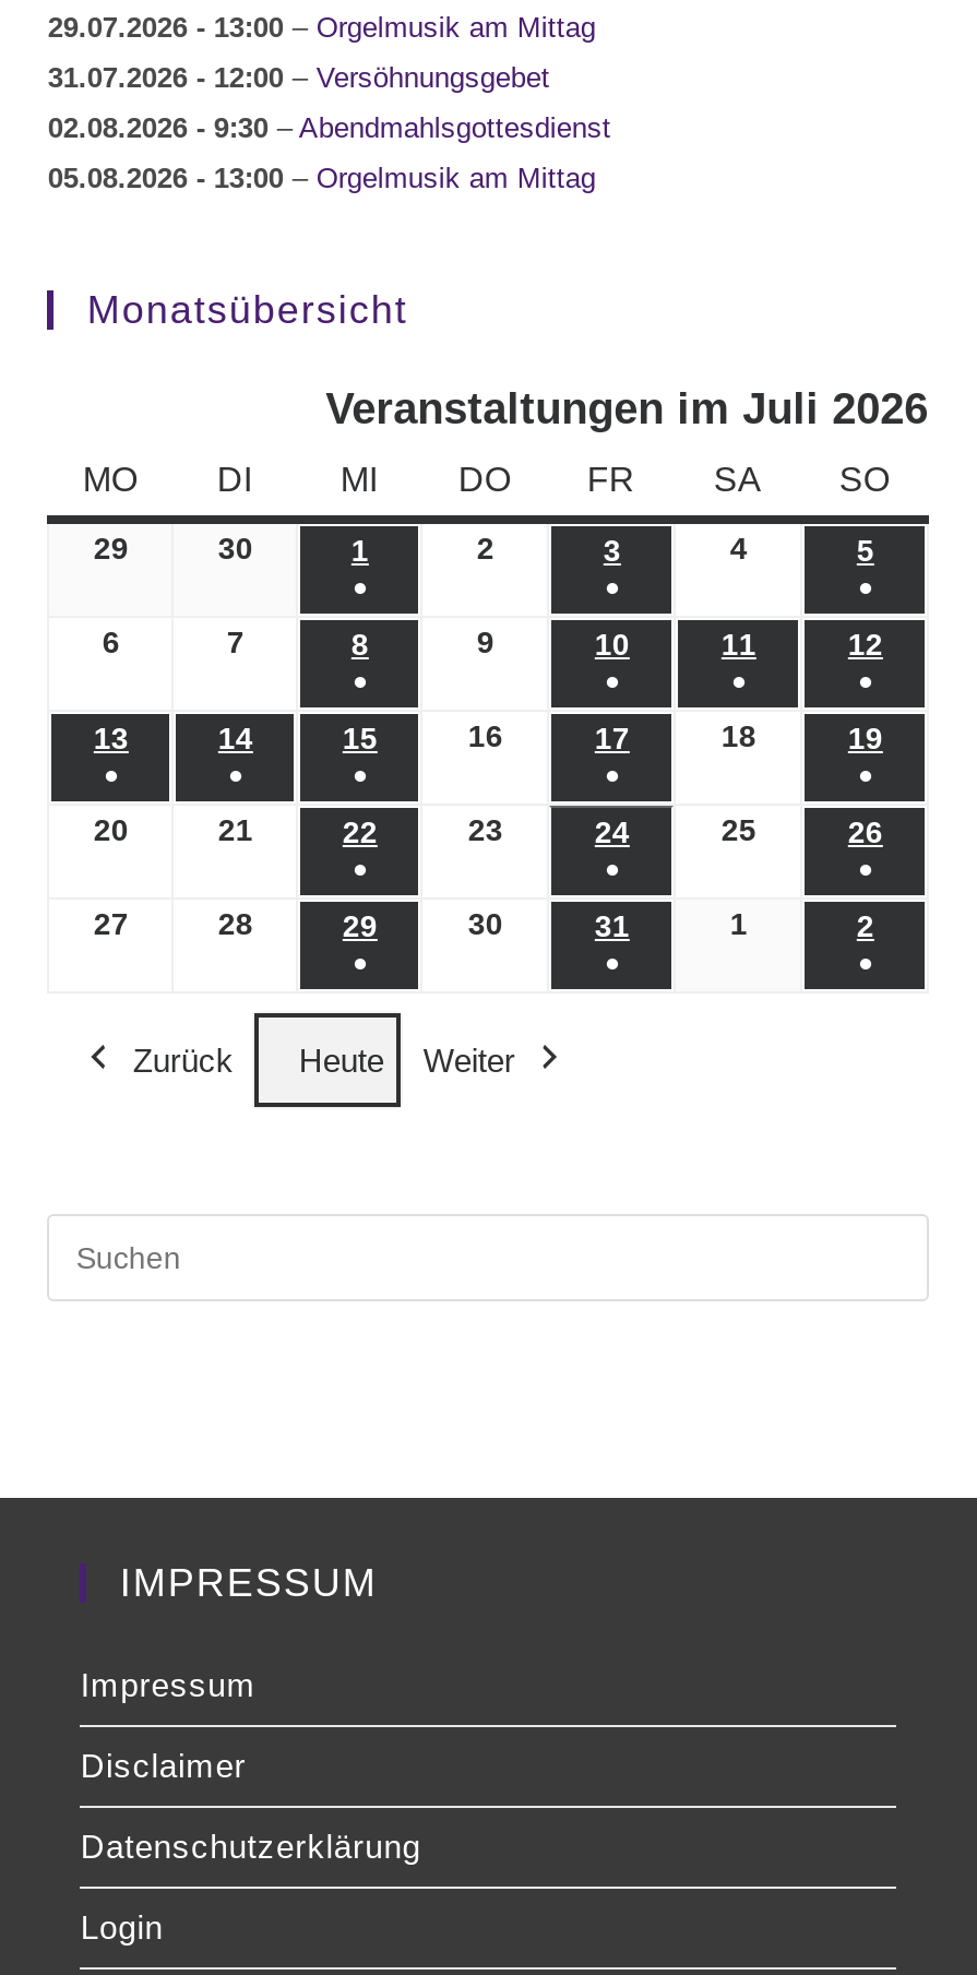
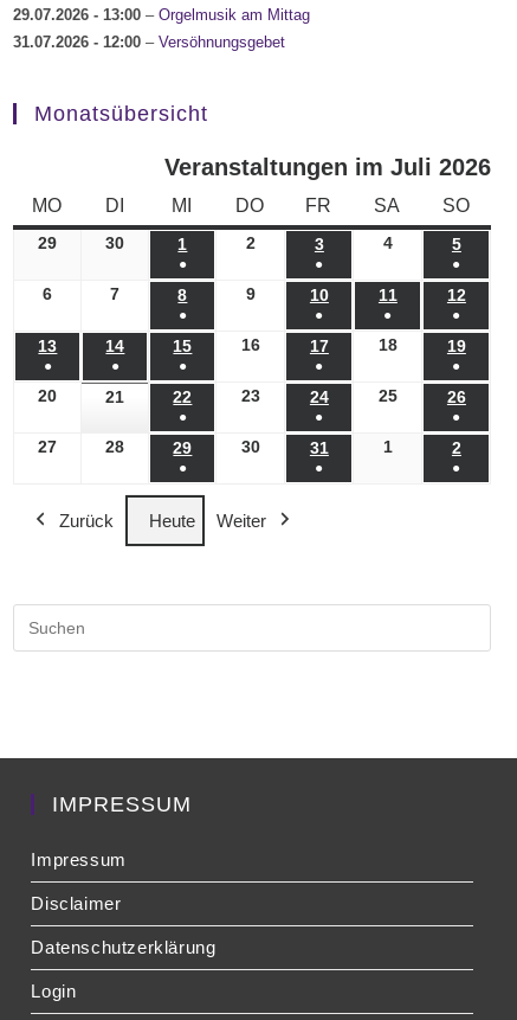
- 02.08.2026 - 9:30 – Abendmahlsgottesdienst
- 05.08.2026 - 13:00 – Orgelmusik am Mittag
